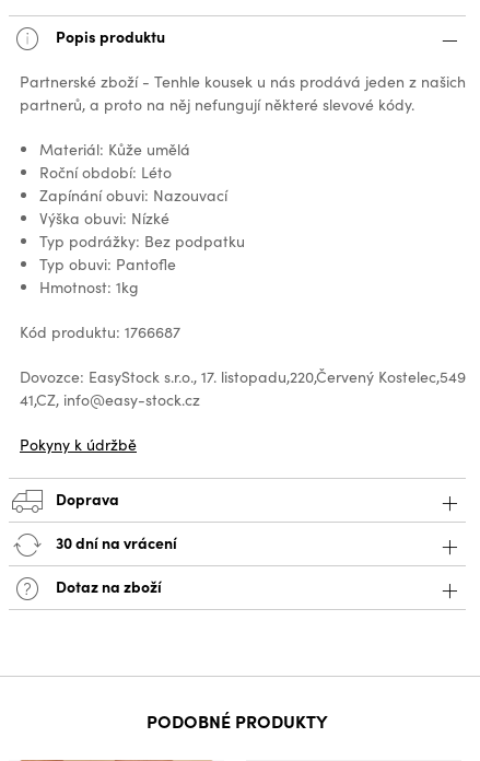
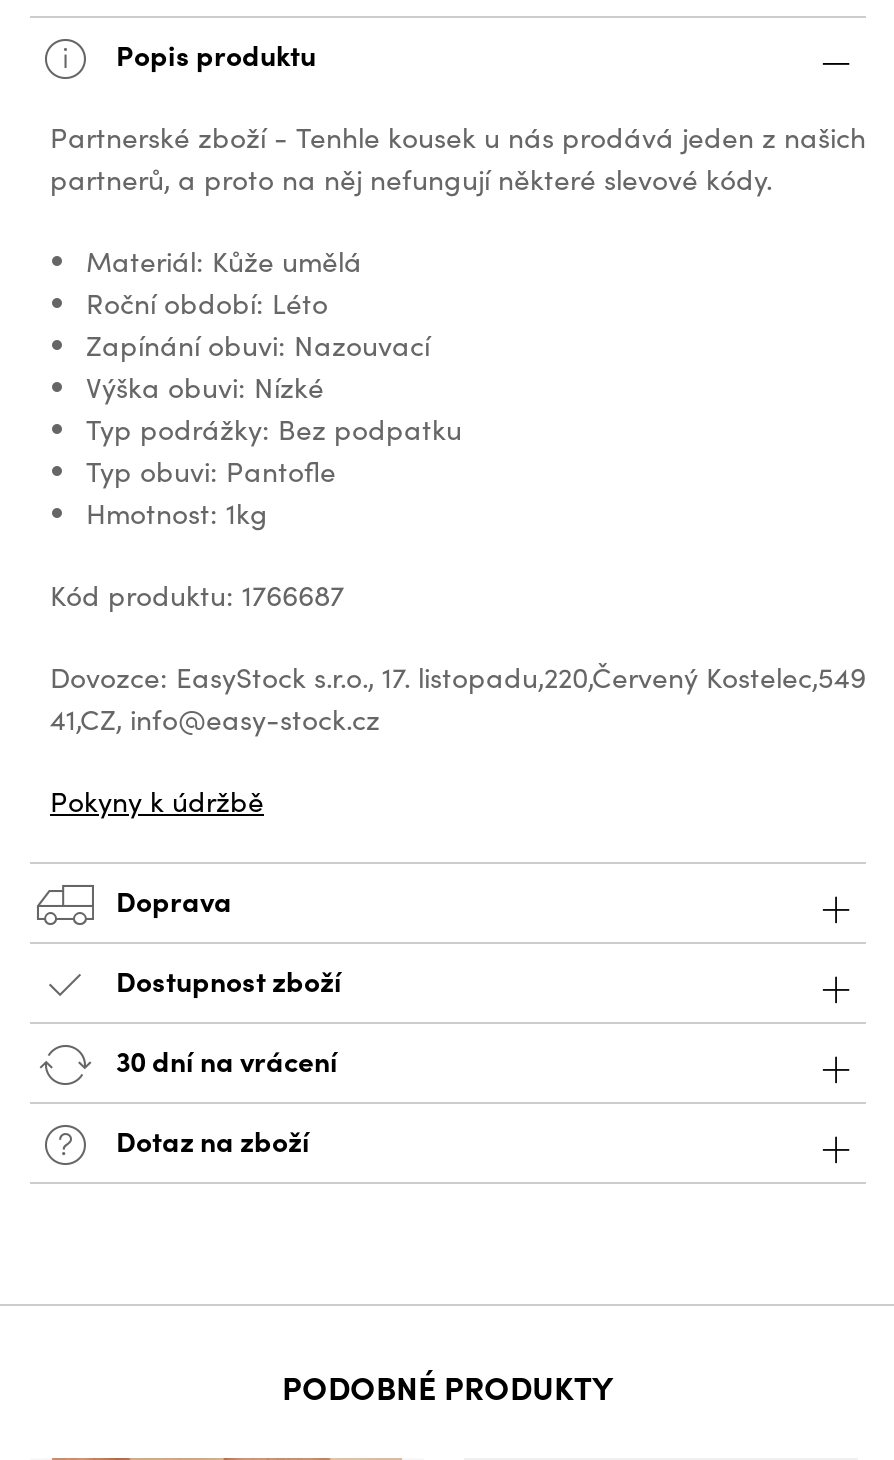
+ Dostupnost zboží
